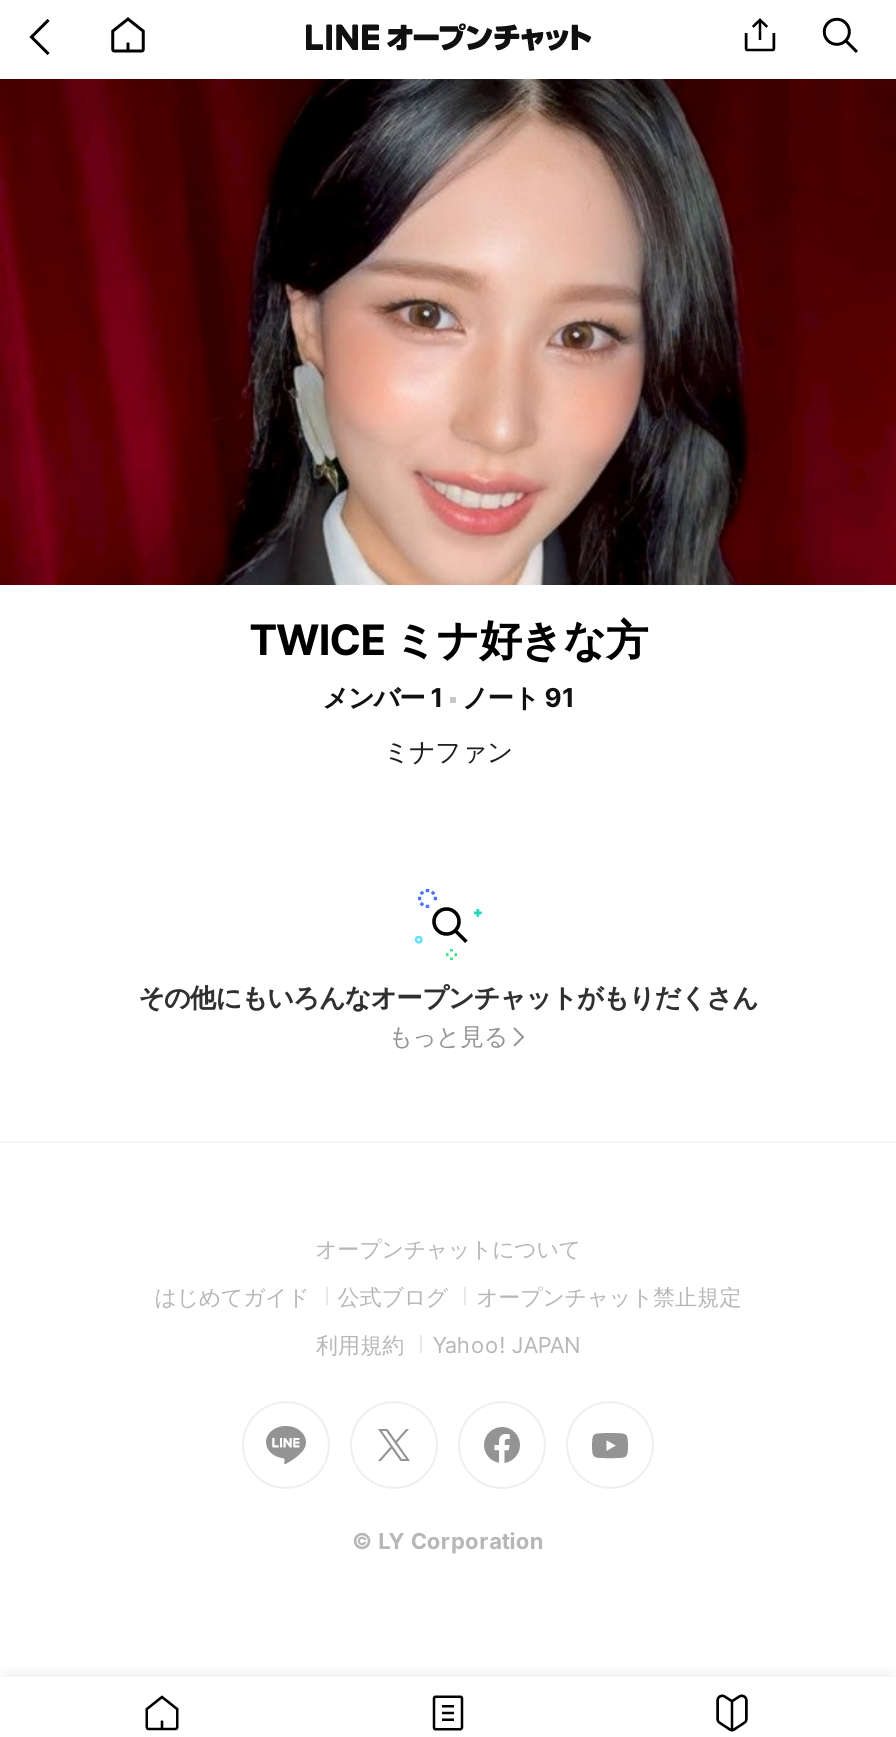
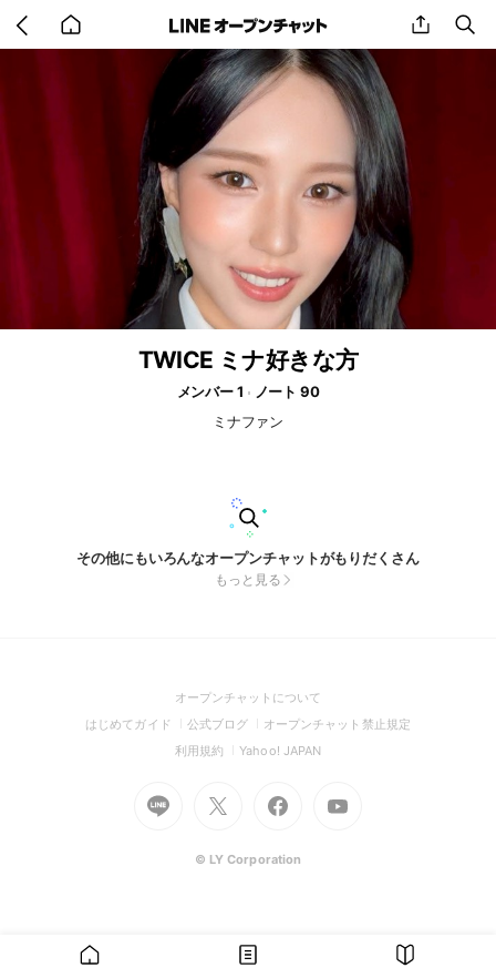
- メンバー 1 ノート 91
+ メンバー 1 ノート 90
